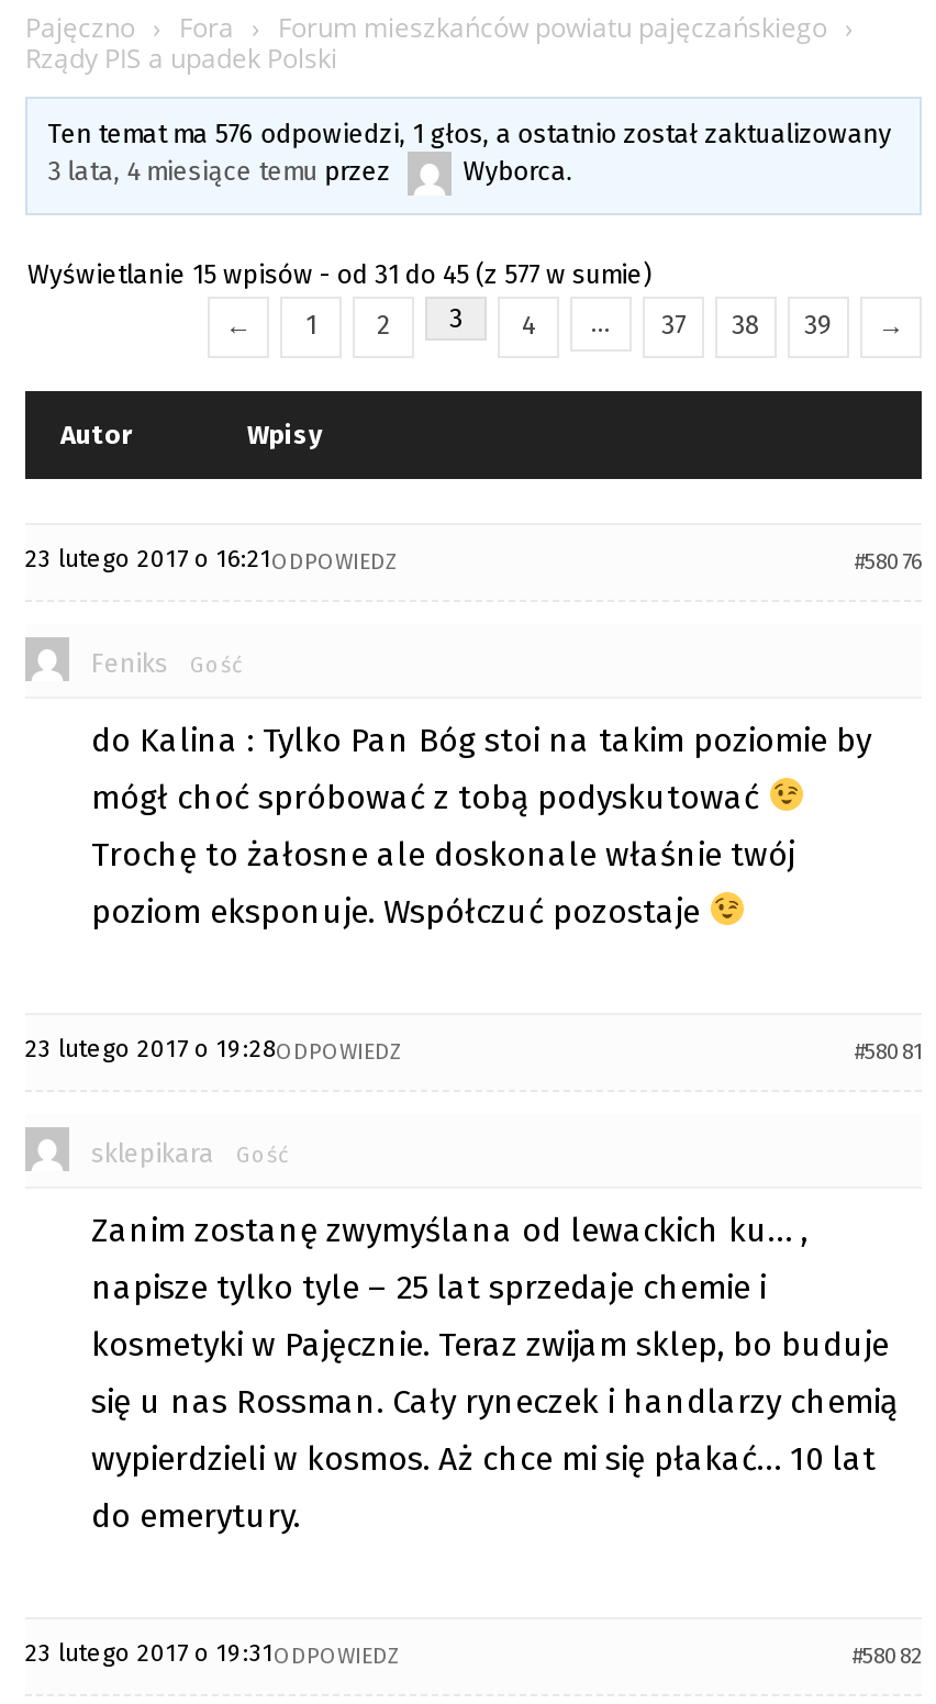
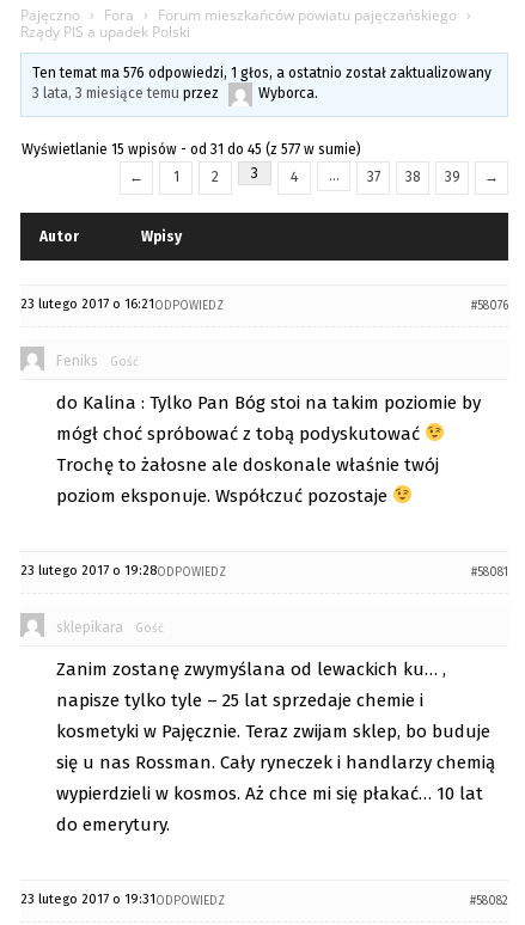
- 3 lata, 4 miesiące temu przez
+ 3 lata, 3 miesiące temu przez
